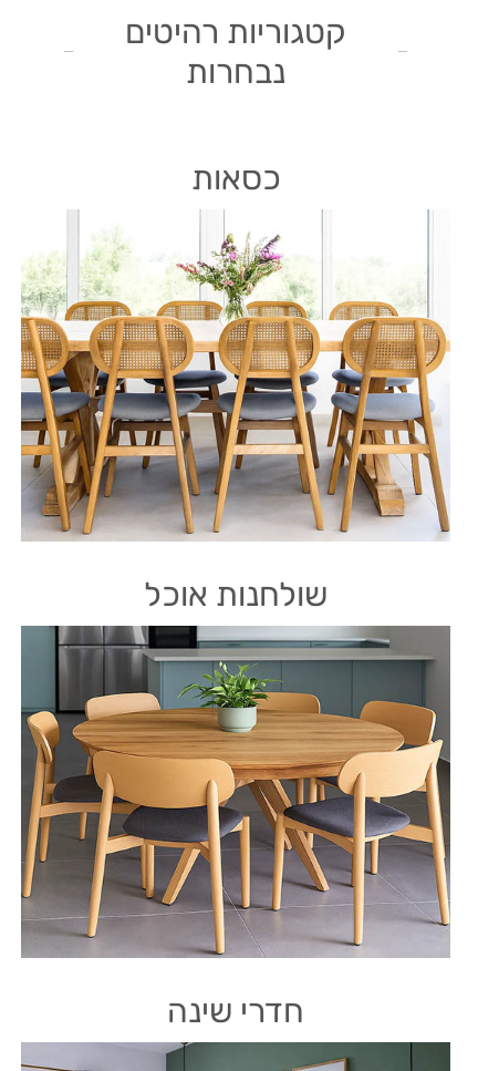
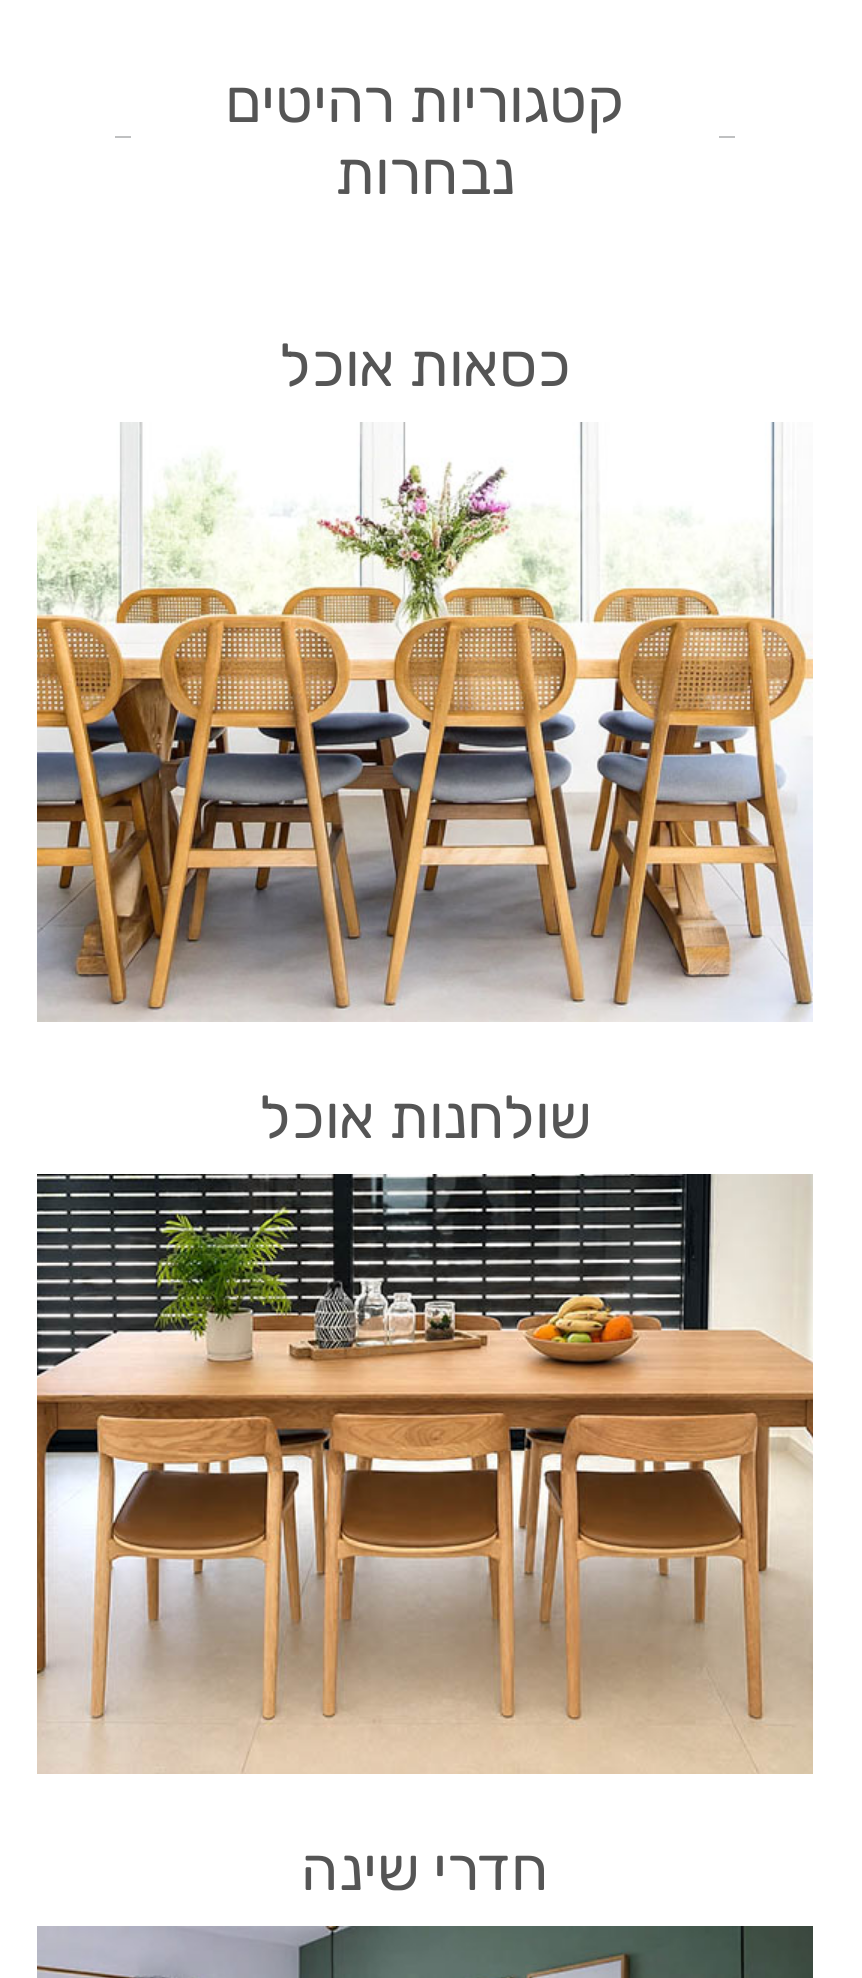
- כסאות
+ כסאות אוכל

- [image]
+ [image]
